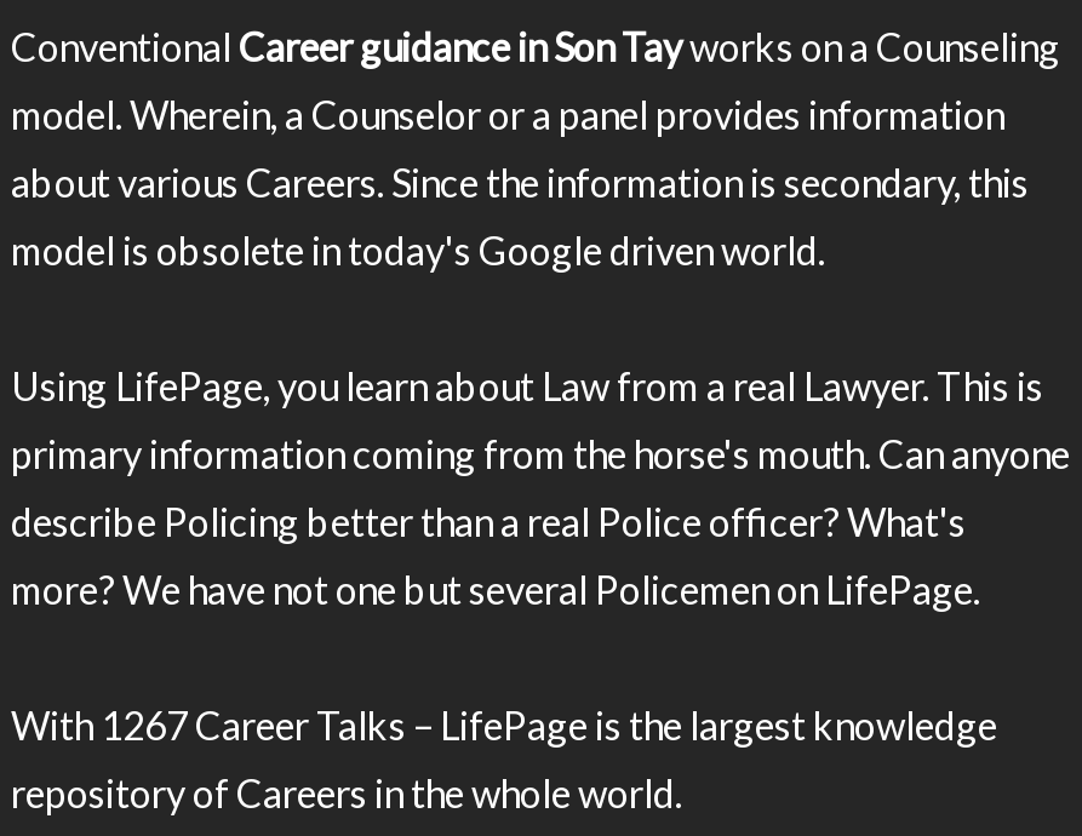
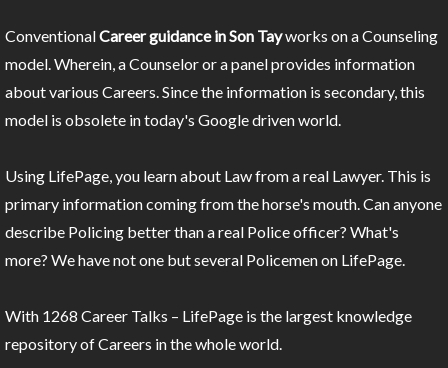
- With 1267 Career Talks – LifePage is the largest knowledge
+ With 1268 Career Talks – LifePage is the largest knowledge
